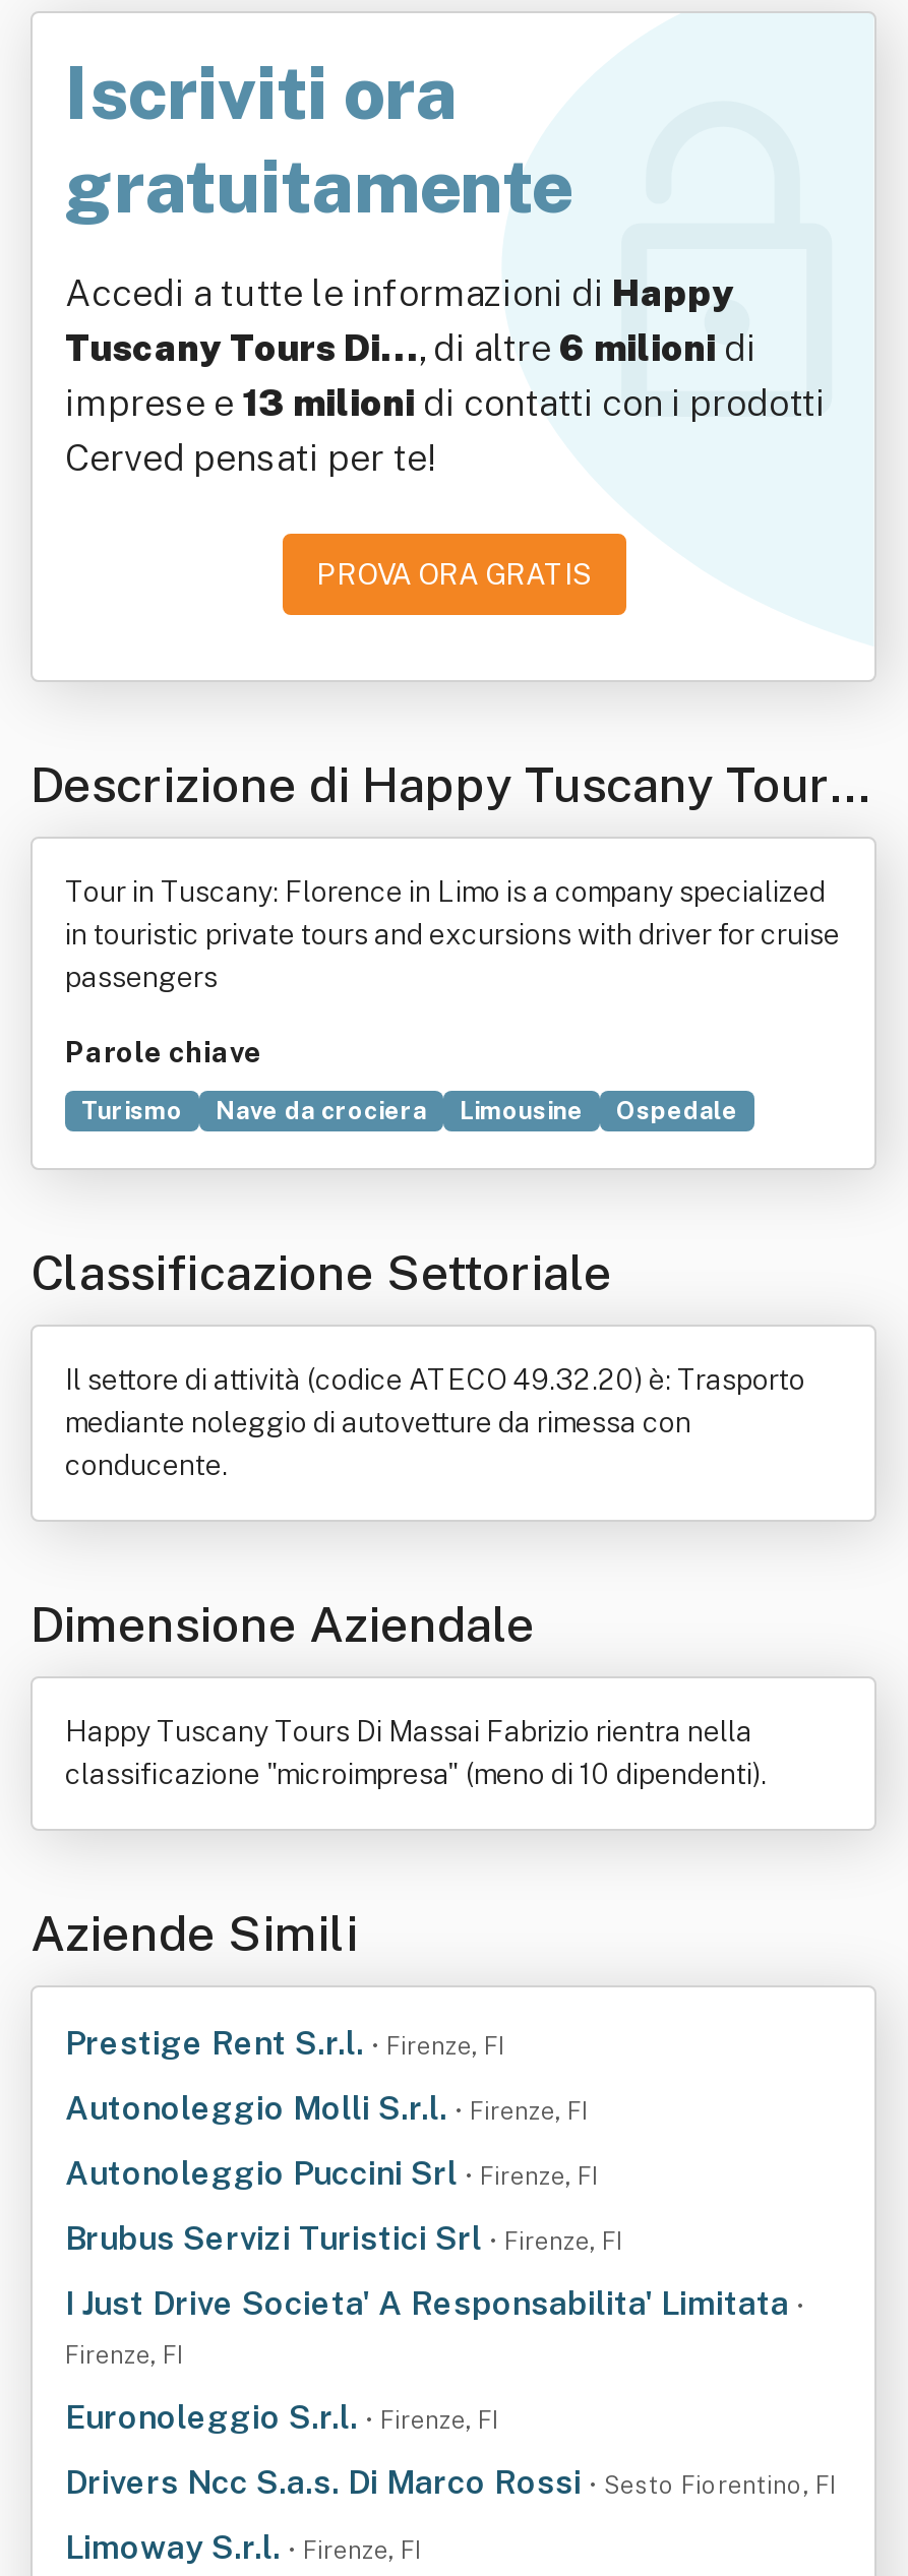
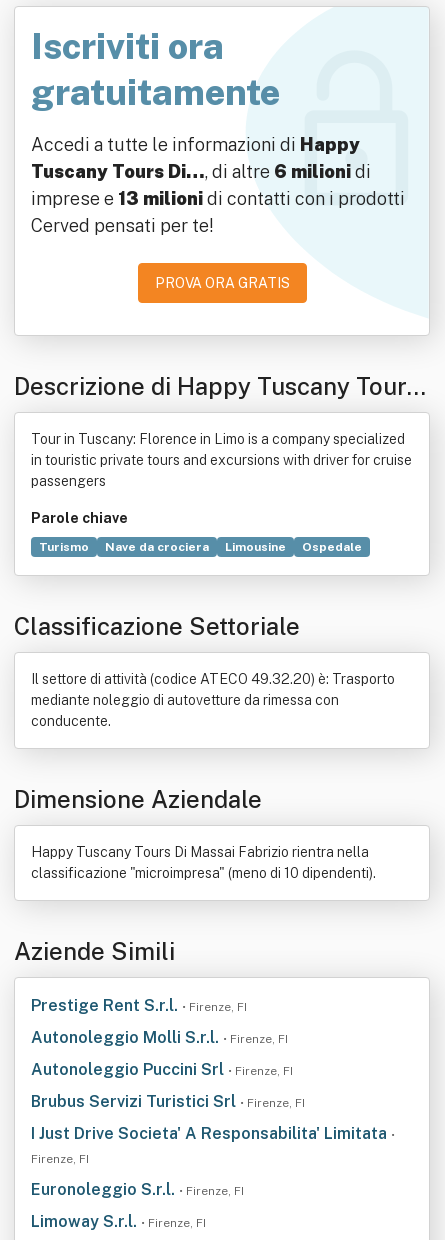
- Drivers Ncc S.a.s. Di Marco Rossi • Sesto Fiorentino, FI
